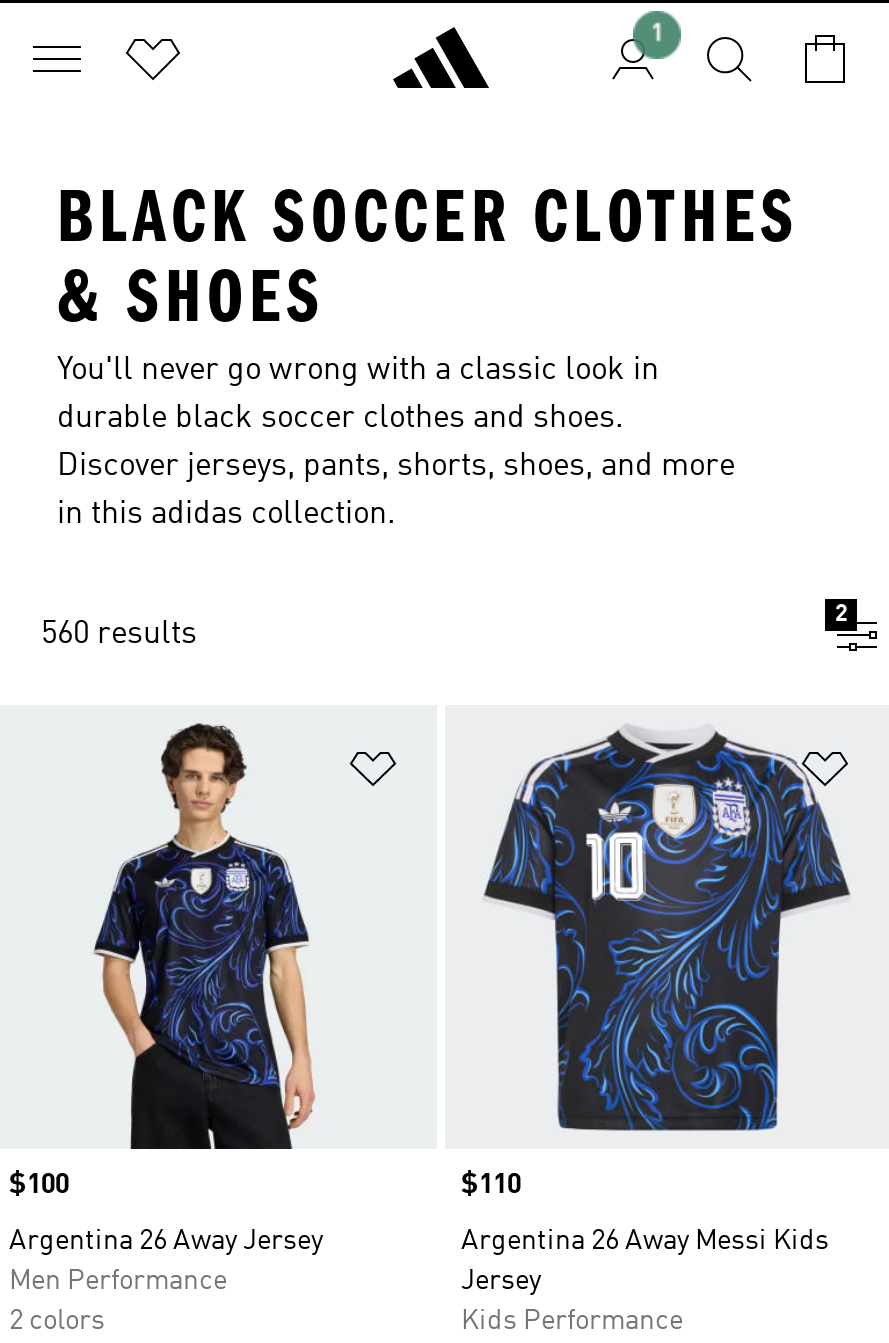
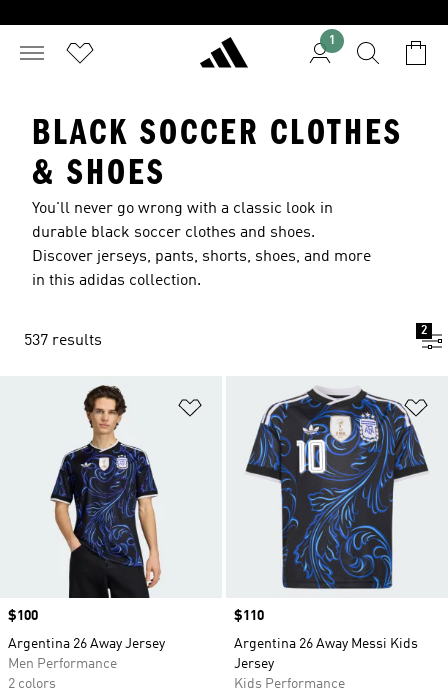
- 560 results
+ 537 results
